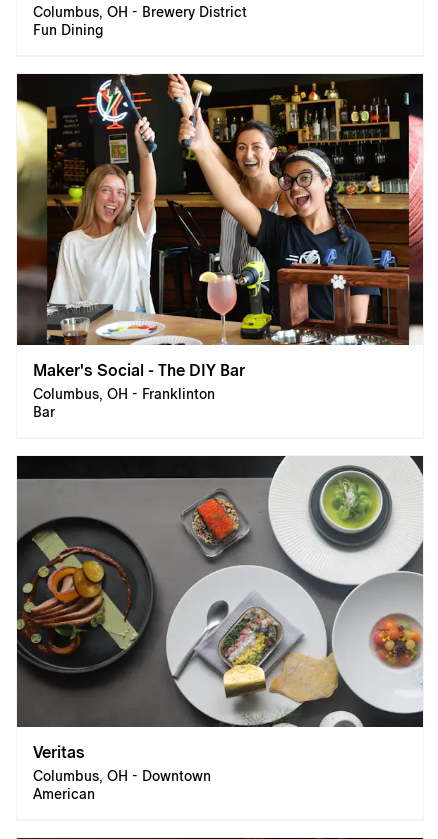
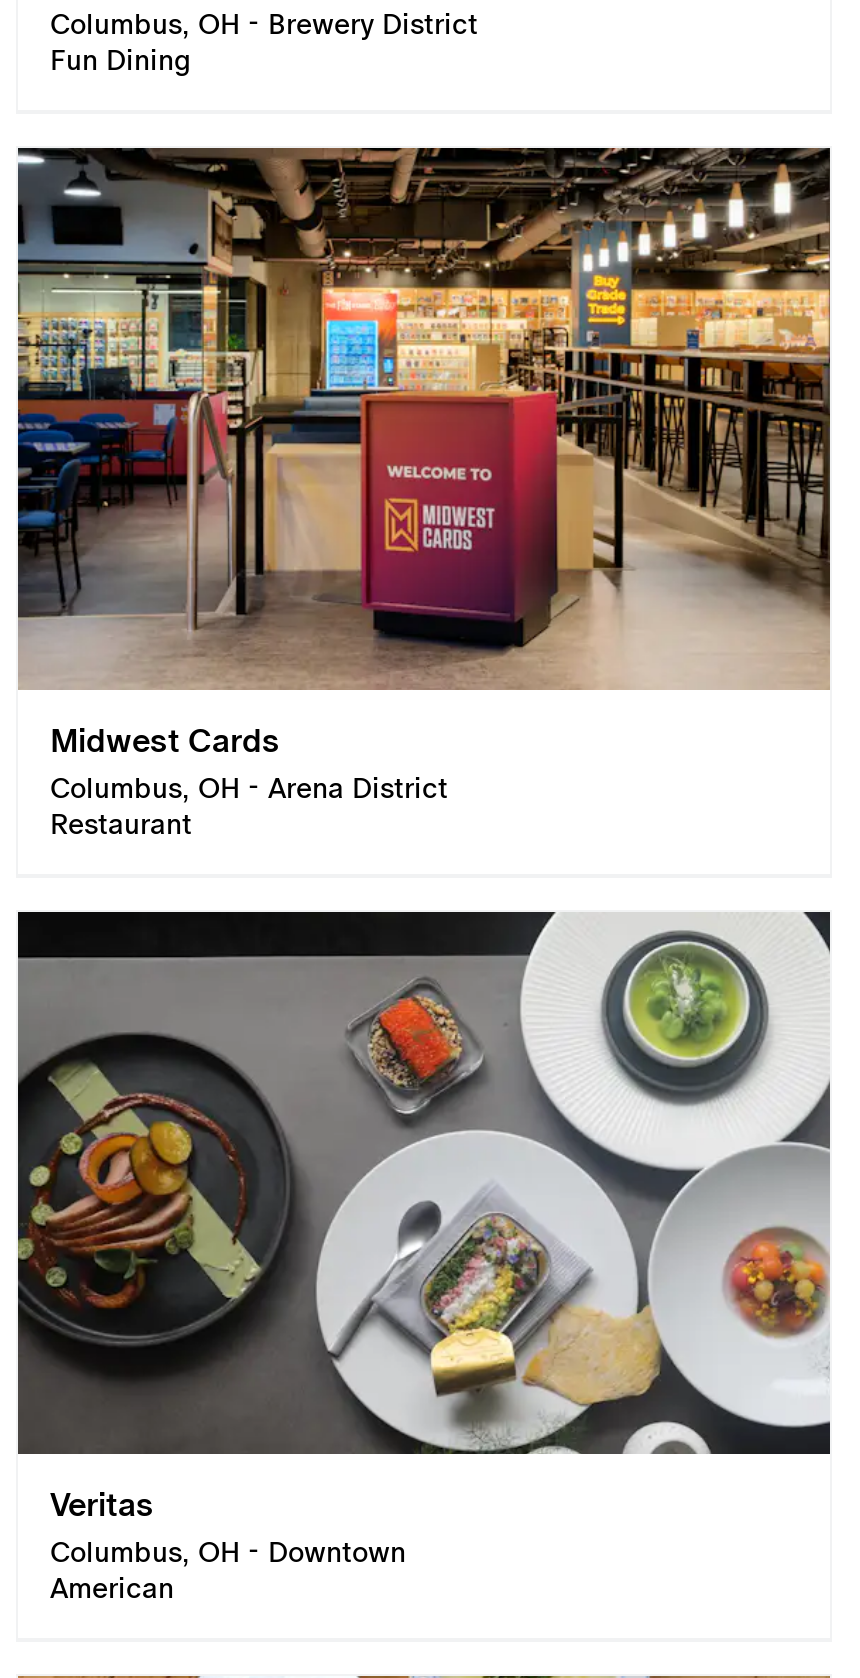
- [image]
- Maker's Social - The DIY Bar
- Columbus, OH - Franklinton
- Bar
+ [image]
+ Midwest Cards
+ Columbus, OH - Arena District
+ Restaurant
